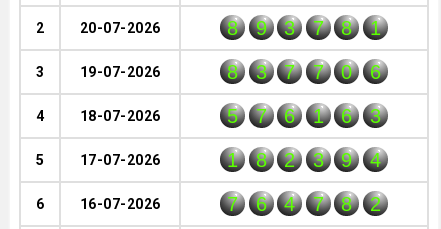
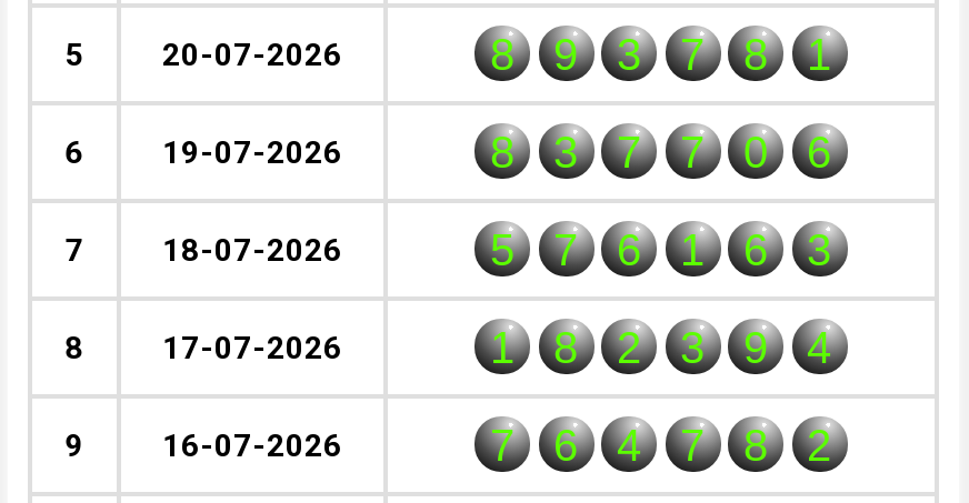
- 2
+ 5

- 3
+ 6

- 4
+ 7

- 5
+ 8

- 6
+ 9
